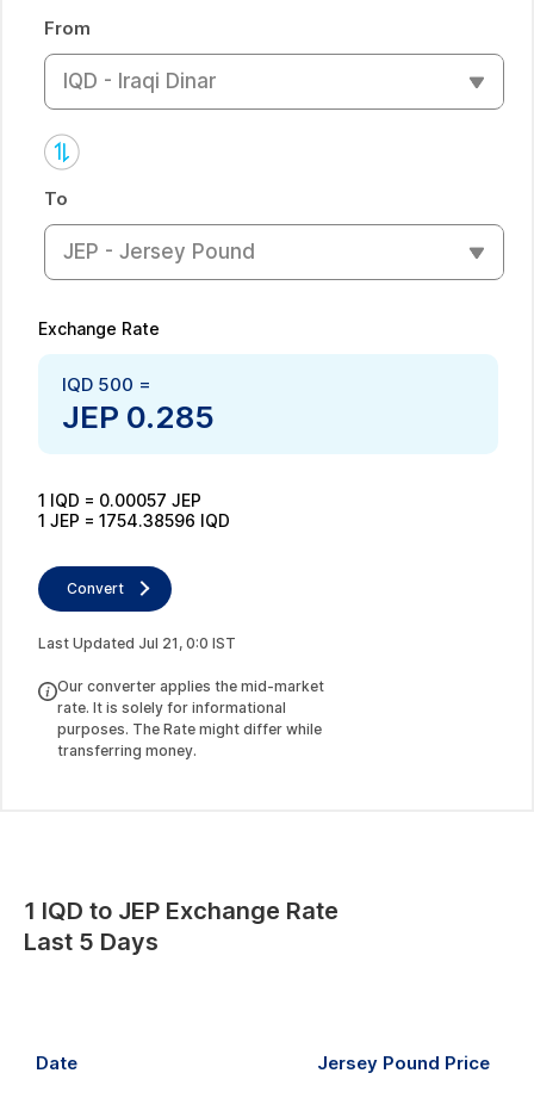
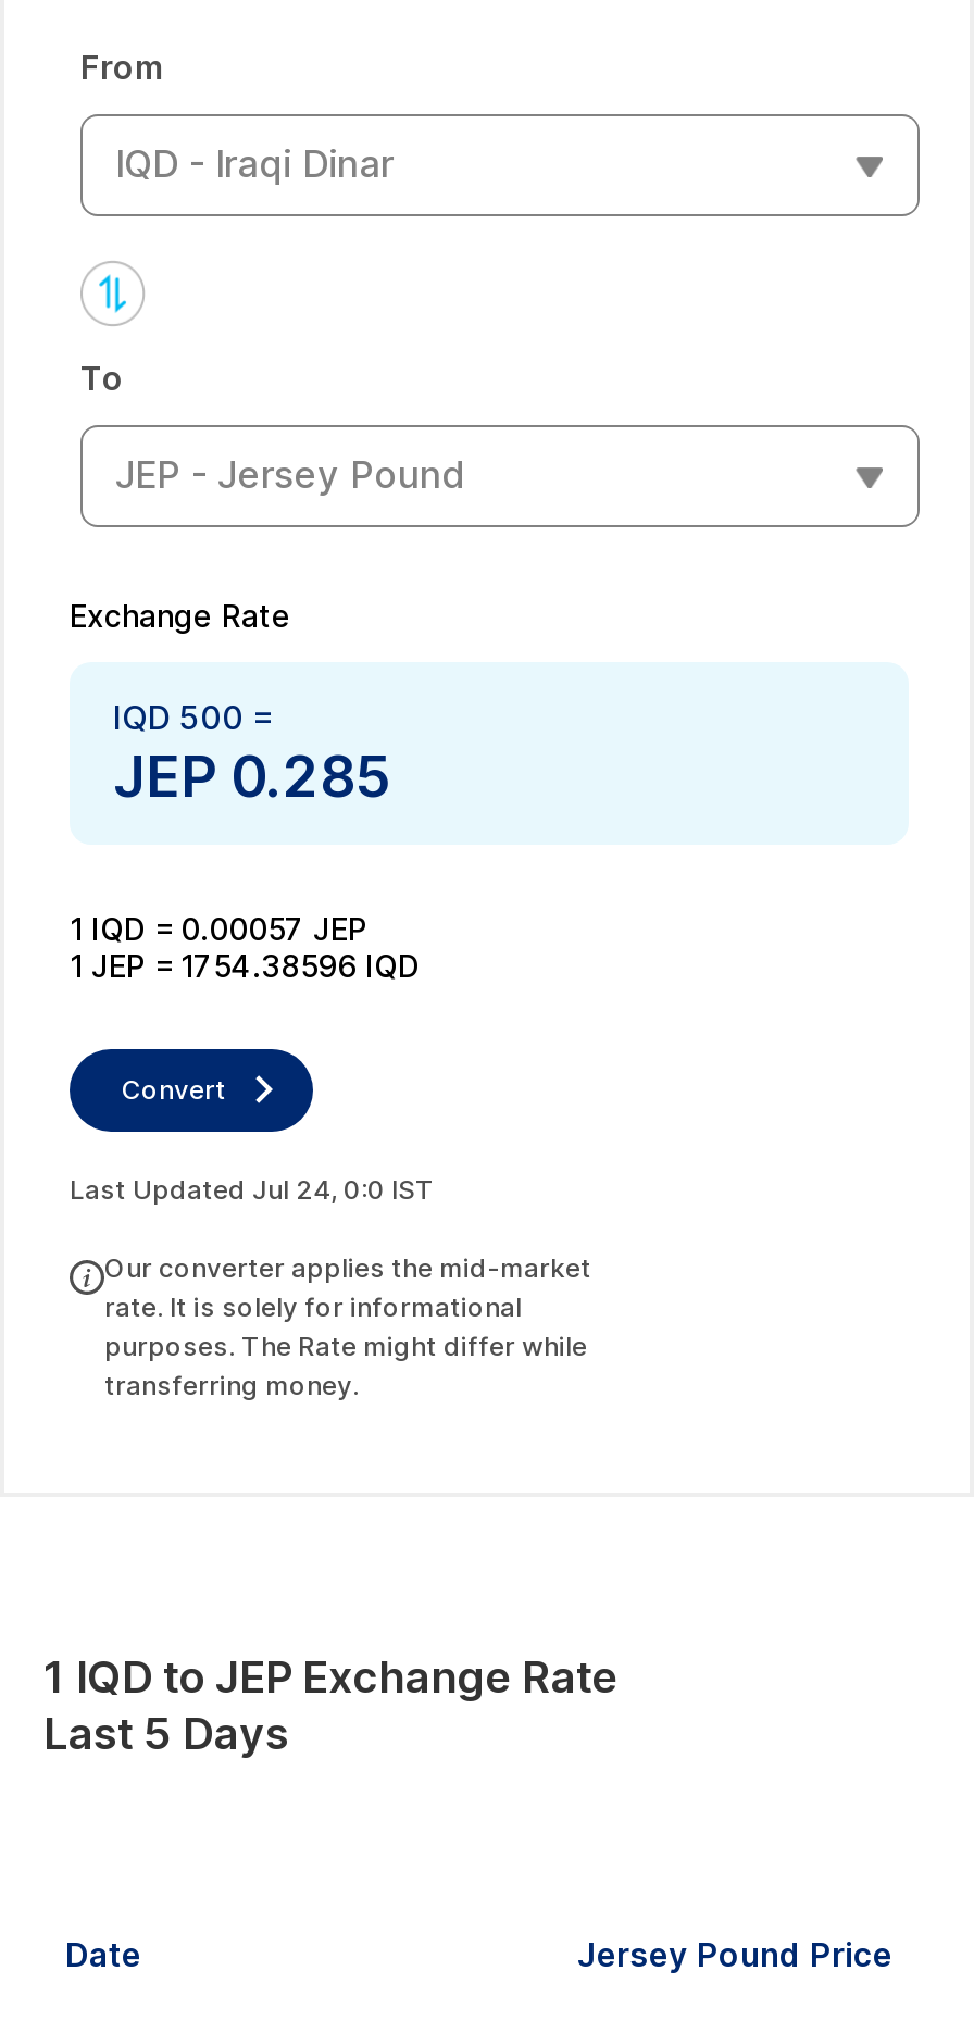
- Last Updated Jul 21, 0:0 IST
+ Last Updated Jul 24, 0:0 IST
